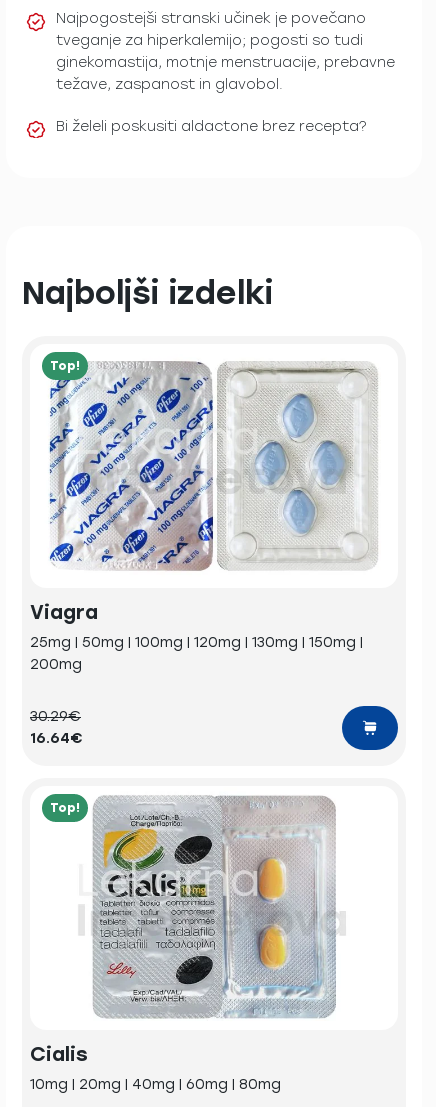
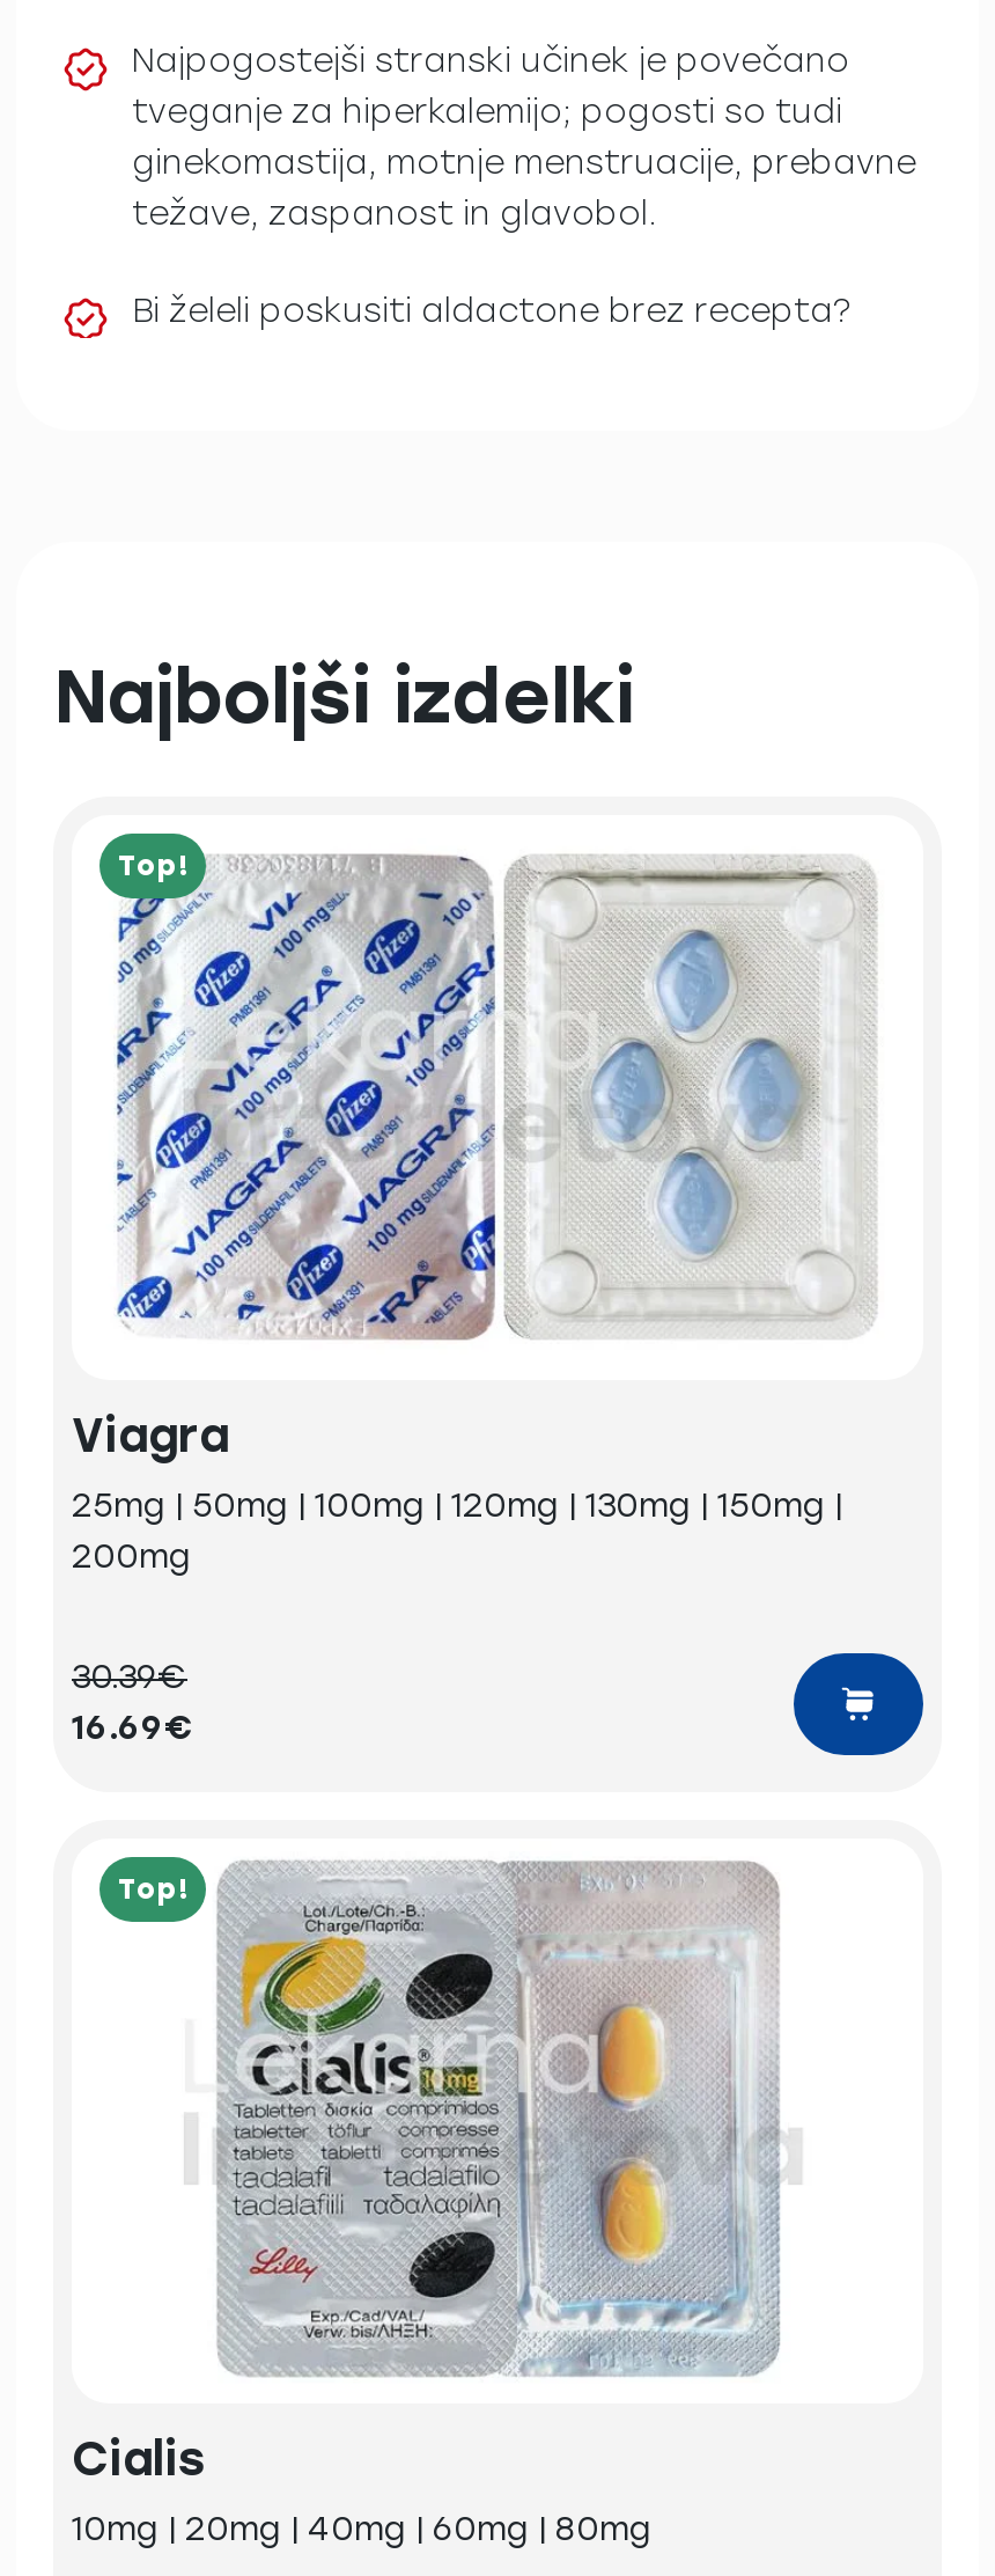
- 30.29€
+ 30.39€

- 16.64€
+ 16.69€
